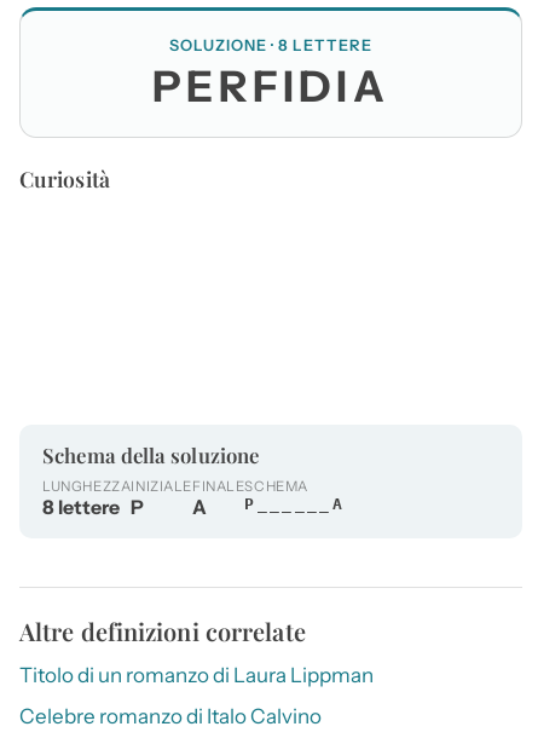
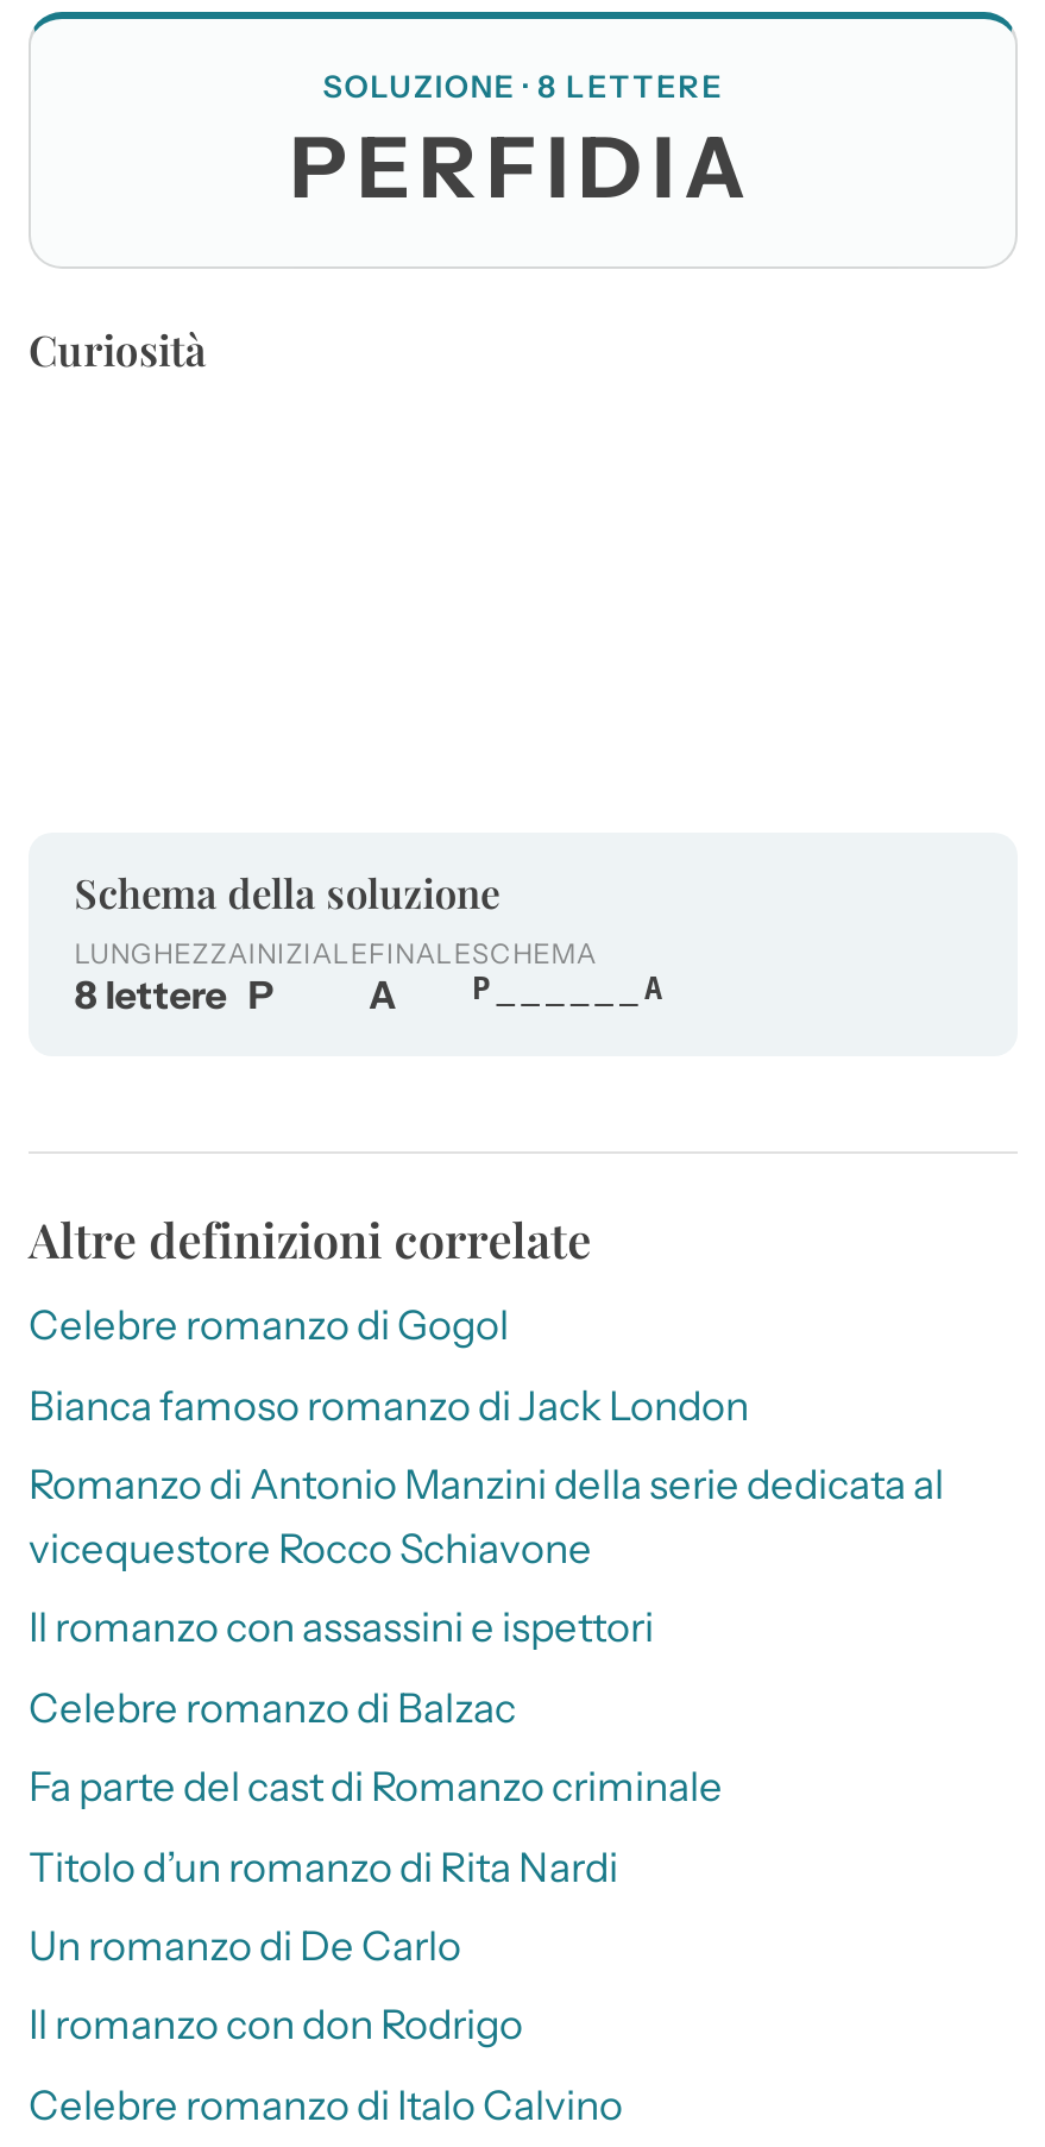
- Titolo di un romanzo di Laura Lippman
+ Celebre romanzo di Gogol
+ Bianca famoso romanzo di Jack London
+ Romanzo di Antonio Manzini della serie dedicata al
+ vicequestore Rocco Schiavone
+ Il romanzo con assassini e ispettori
+ Celebre romanzo di Balzac
+ Fa parte del cast di Romanzo criminale
+ Titolo d’un romanzo di Rita Nardi
+ Un romanzo di De Carlo
+ Il romanzo con don Rodrigo
